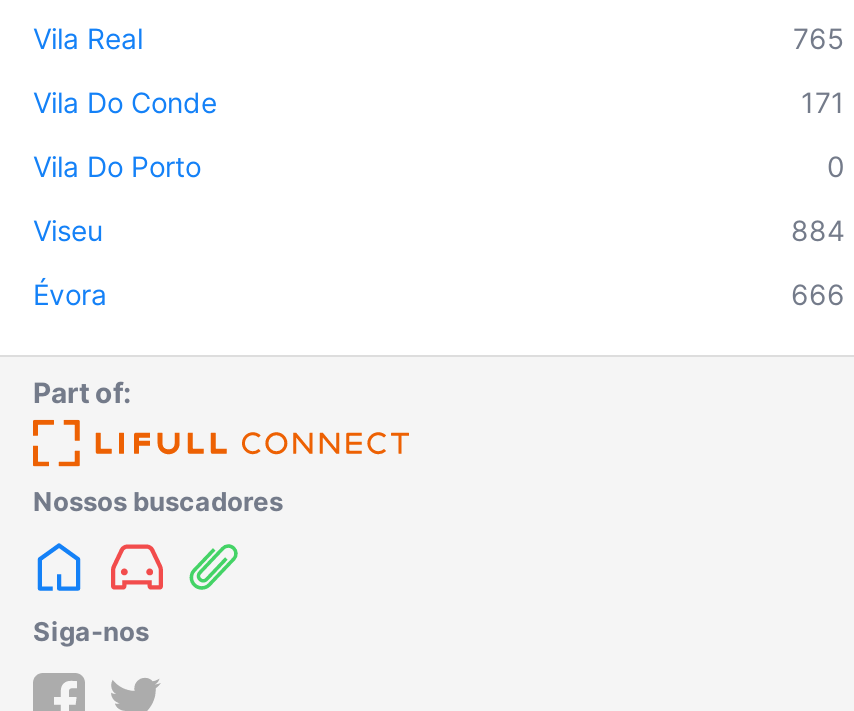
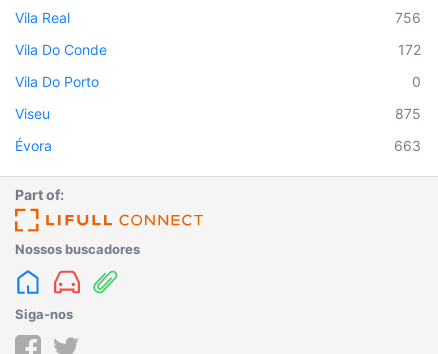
- 765
+ 756

- 171
+ 172

- 884
+ 875

- 666
+ 663
